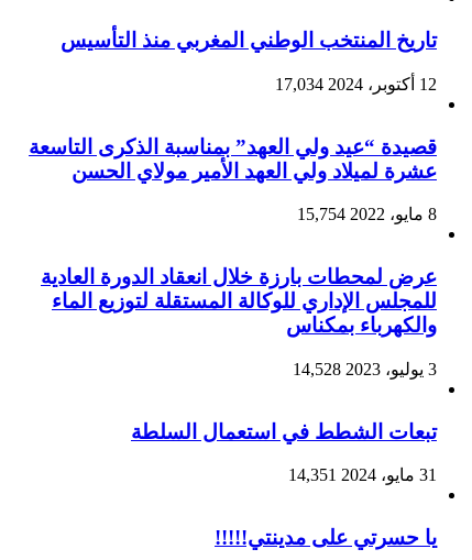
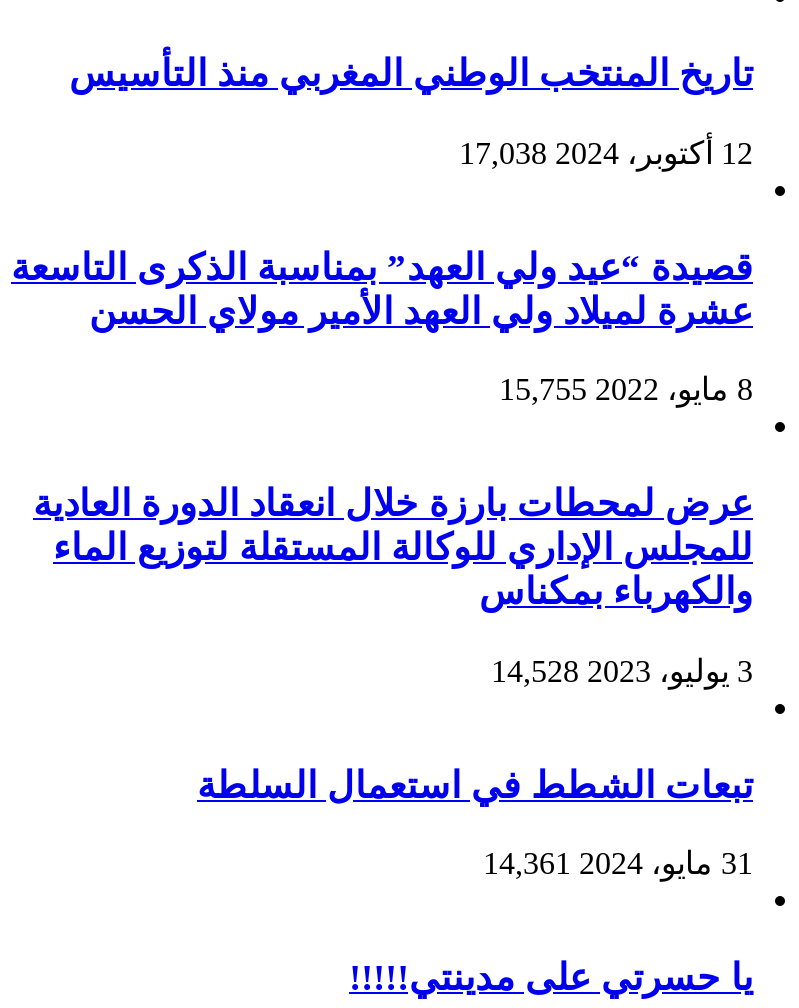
- 17,034
+ 17,038

- 15,754
+ 15,755

- 14,351
+ 14,361
